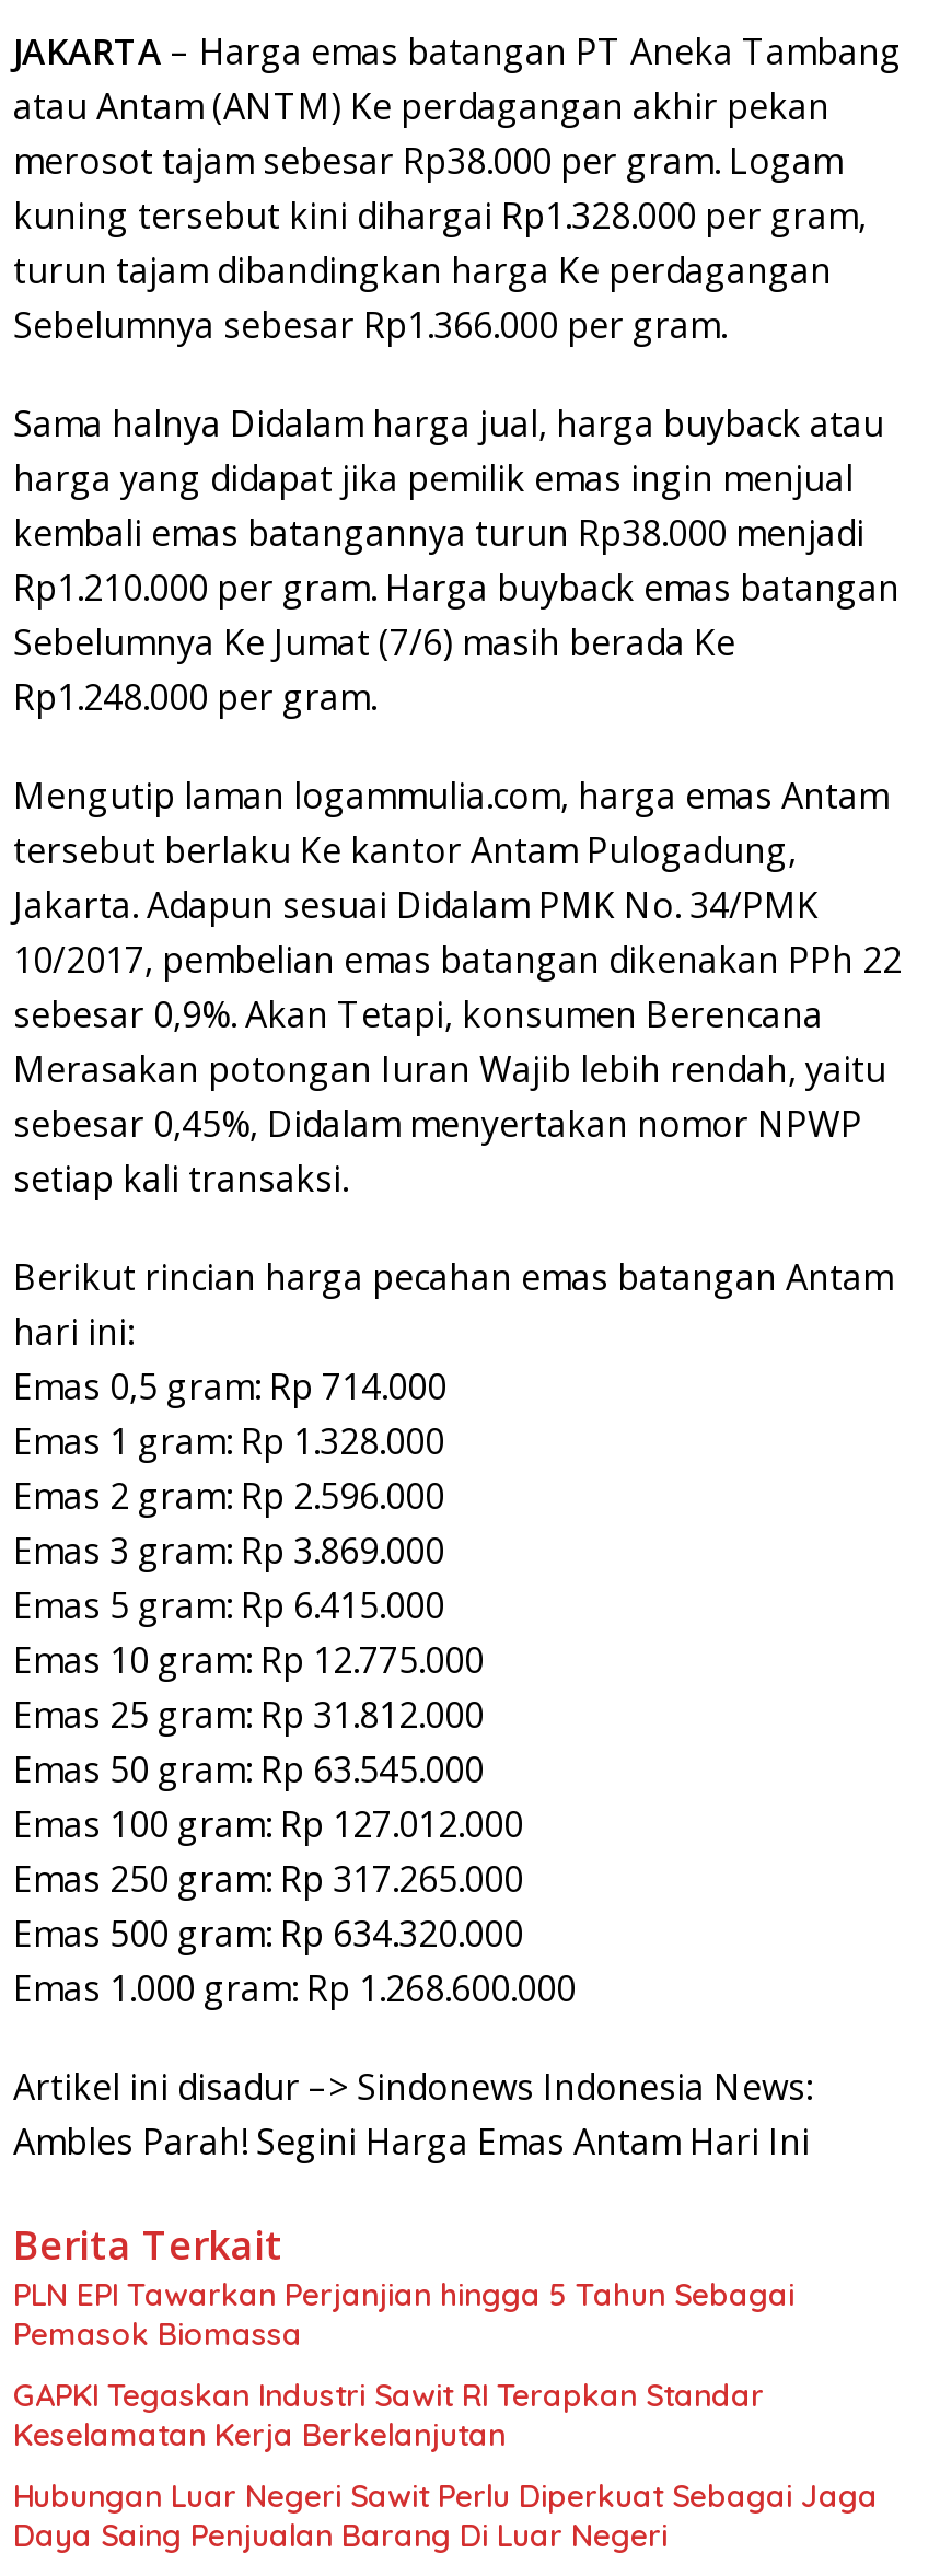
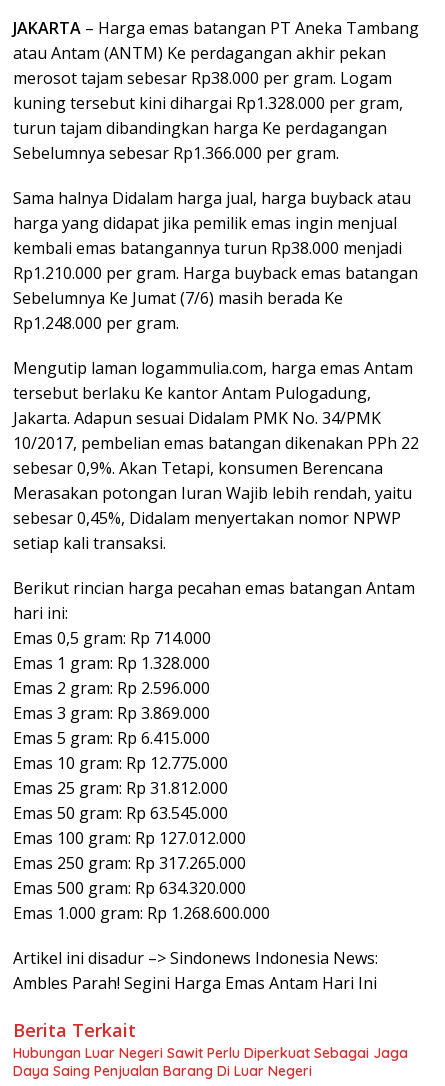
- PLN EPI Tawarkan Perjanjian hingga 5 Tahun Sebagai
- Pemasok Biomassa
- GAPKI Tegaskan Industri Sawit RI Terapkan Standar
- Keselamatan Kerja Berkelanjutan
